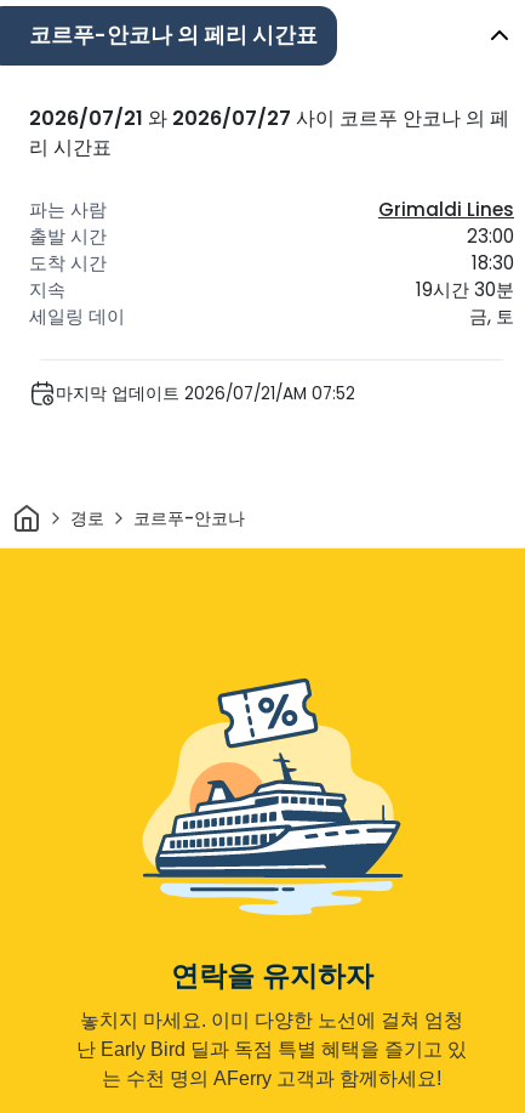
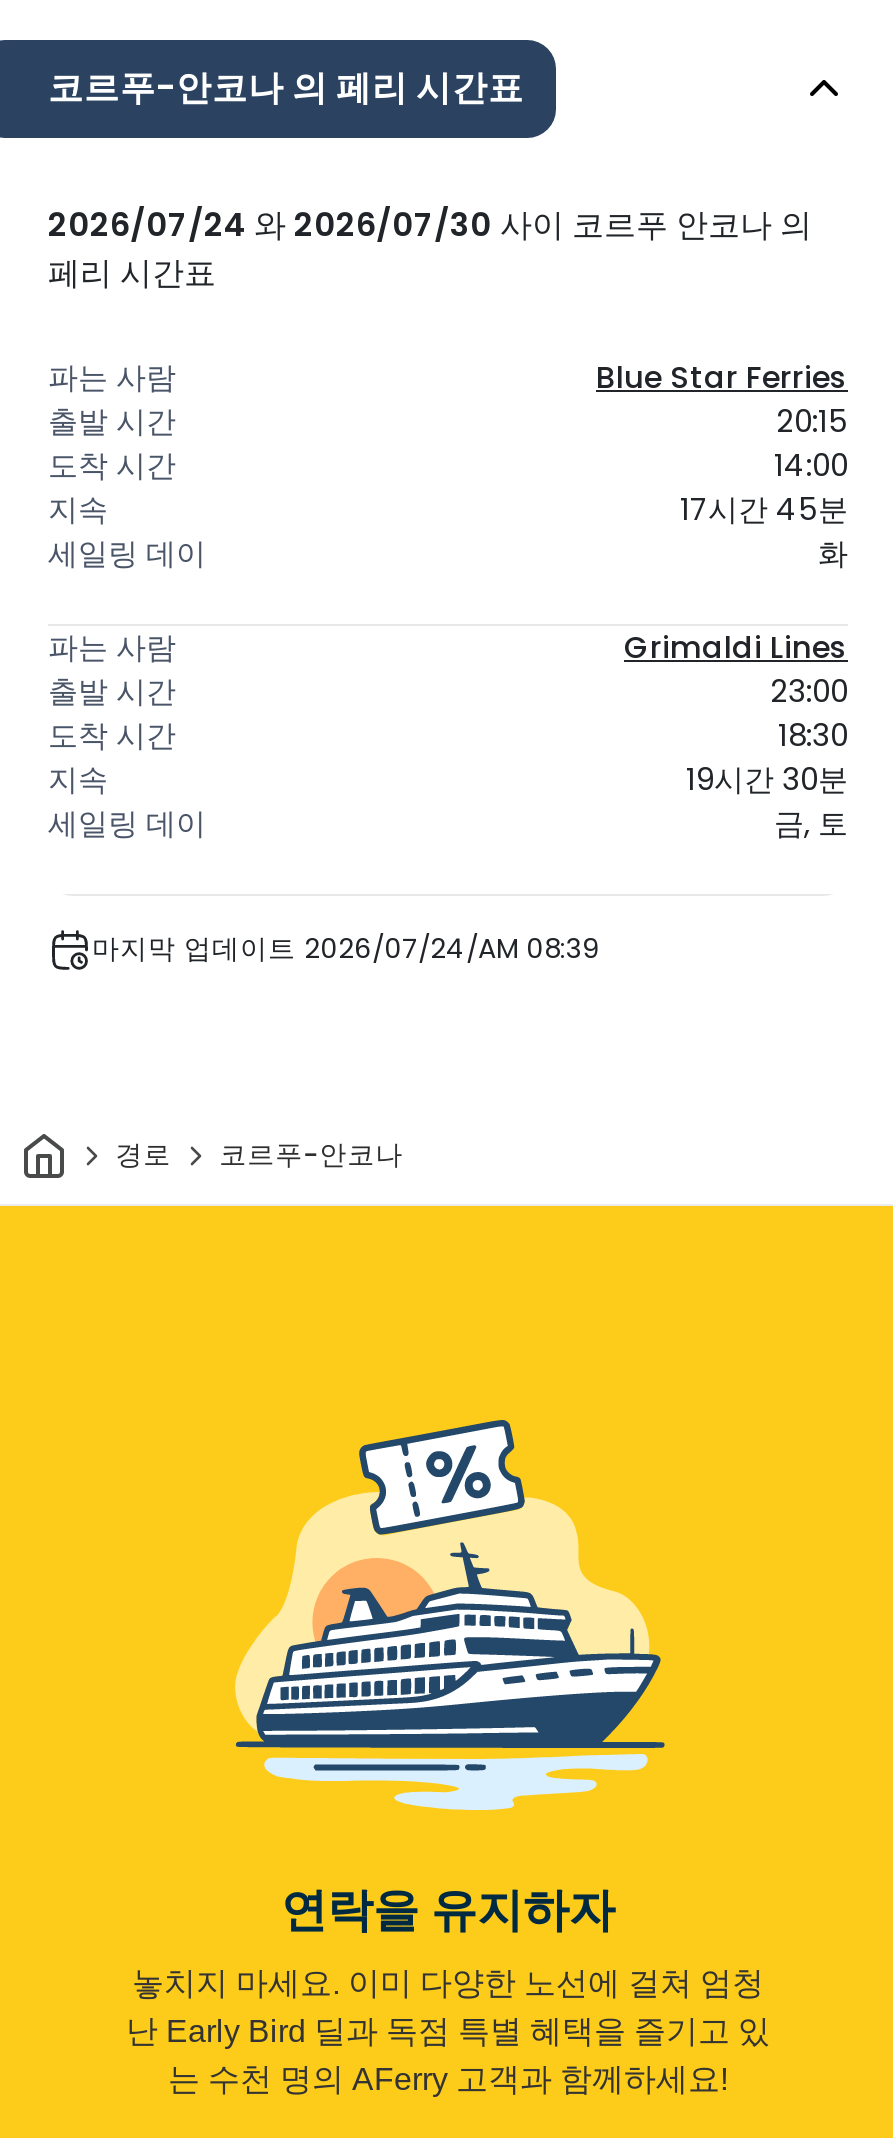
- 2026/07/21 와 2026/07/27 사이 코르푸 안코나 의 페
- 리 시간표
+ 2026/07/24 와 2026/07/30 사이 코르푸 안코나 의
+ 페리 시간표
+ Blue Star Ferries
+ 20:15
+ 14:00
+ 17시간 45분
+ 화

- 마지막 업데이트 2026/07/21/AM 07:52
+ 마지막 업데이트 2026/07/24/AM 08:39
